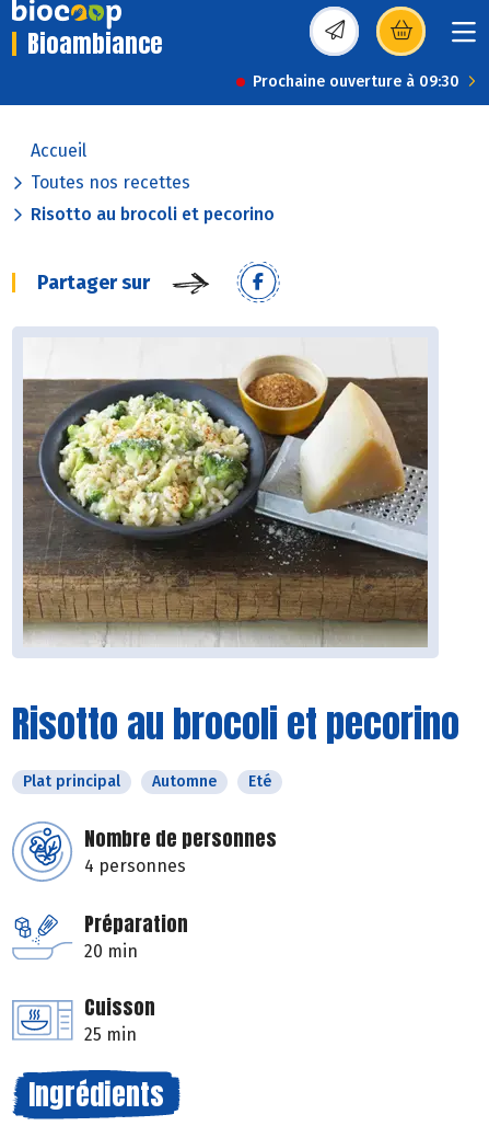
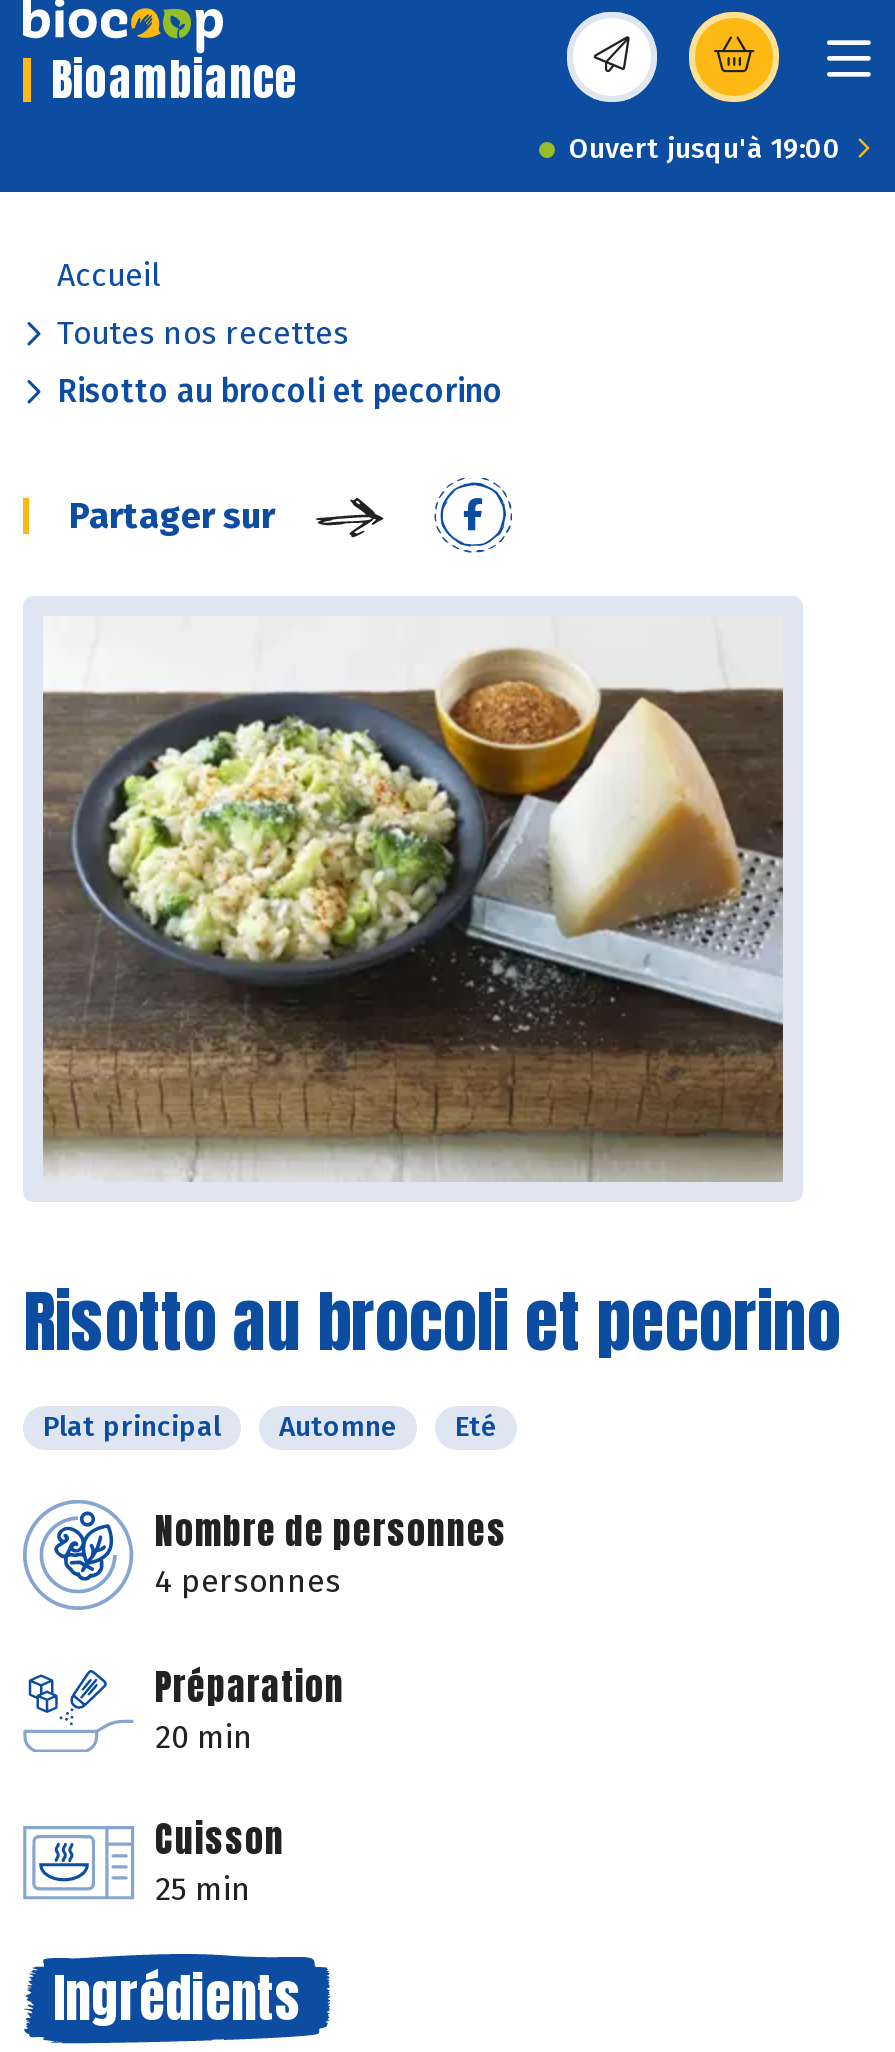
- Prochaine ouverture à 09:30
+ Ouvert jusqu'à 19:00
